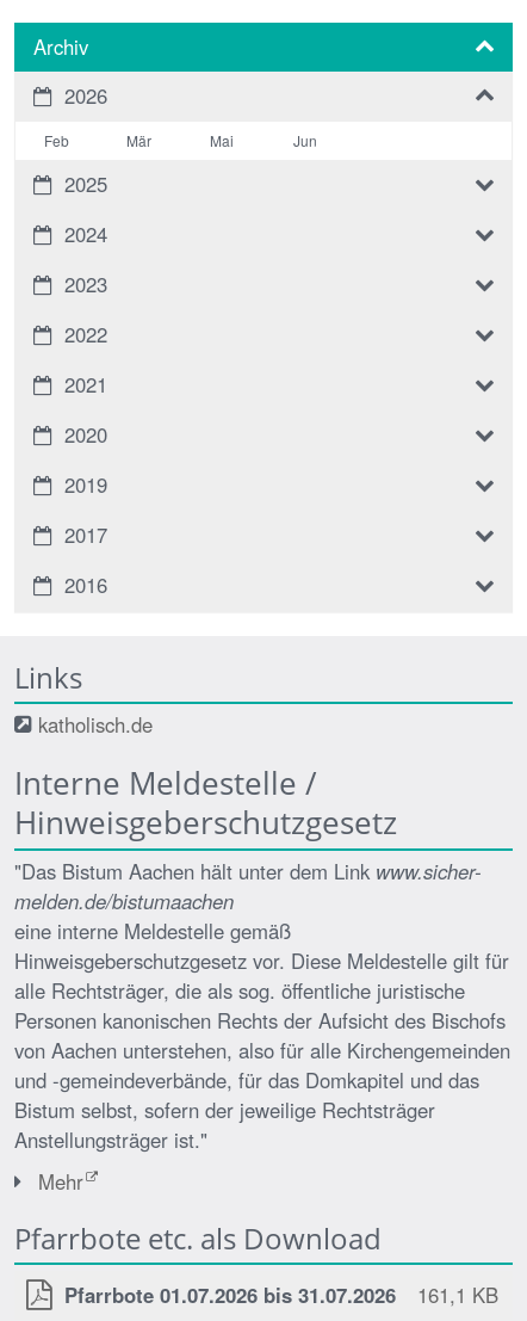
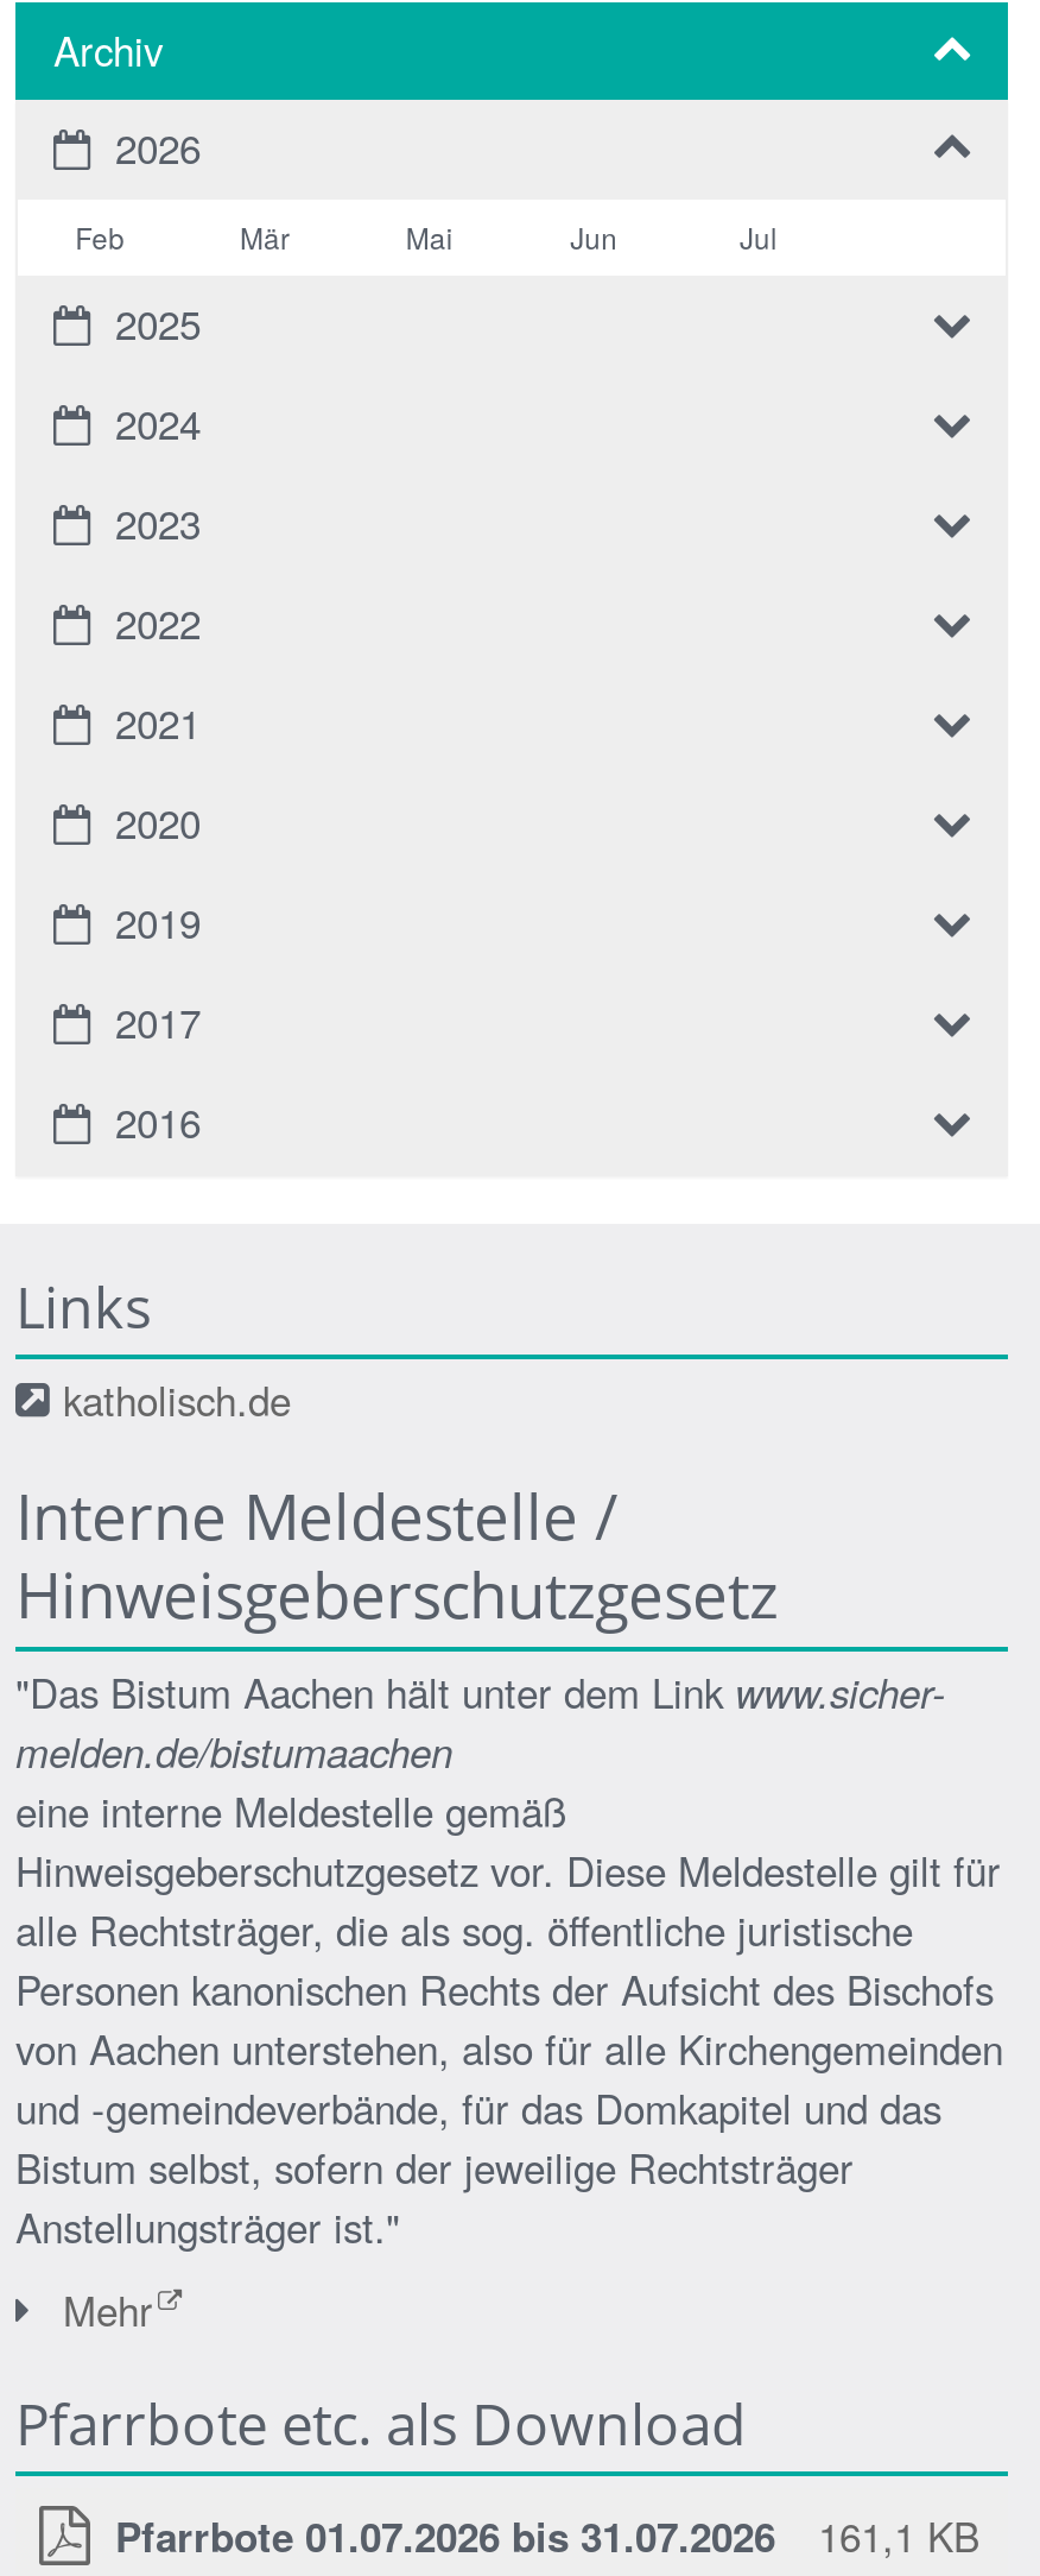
+ Jul
